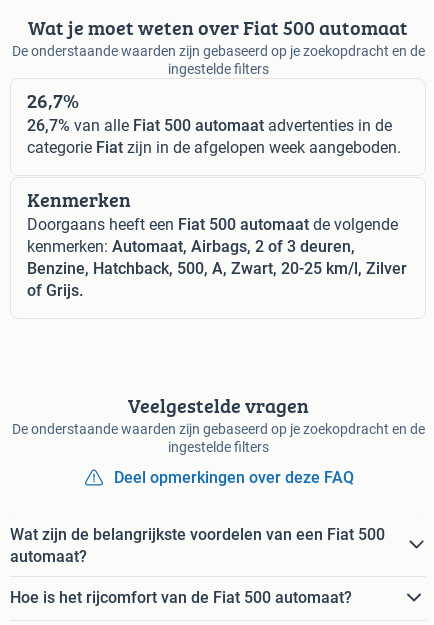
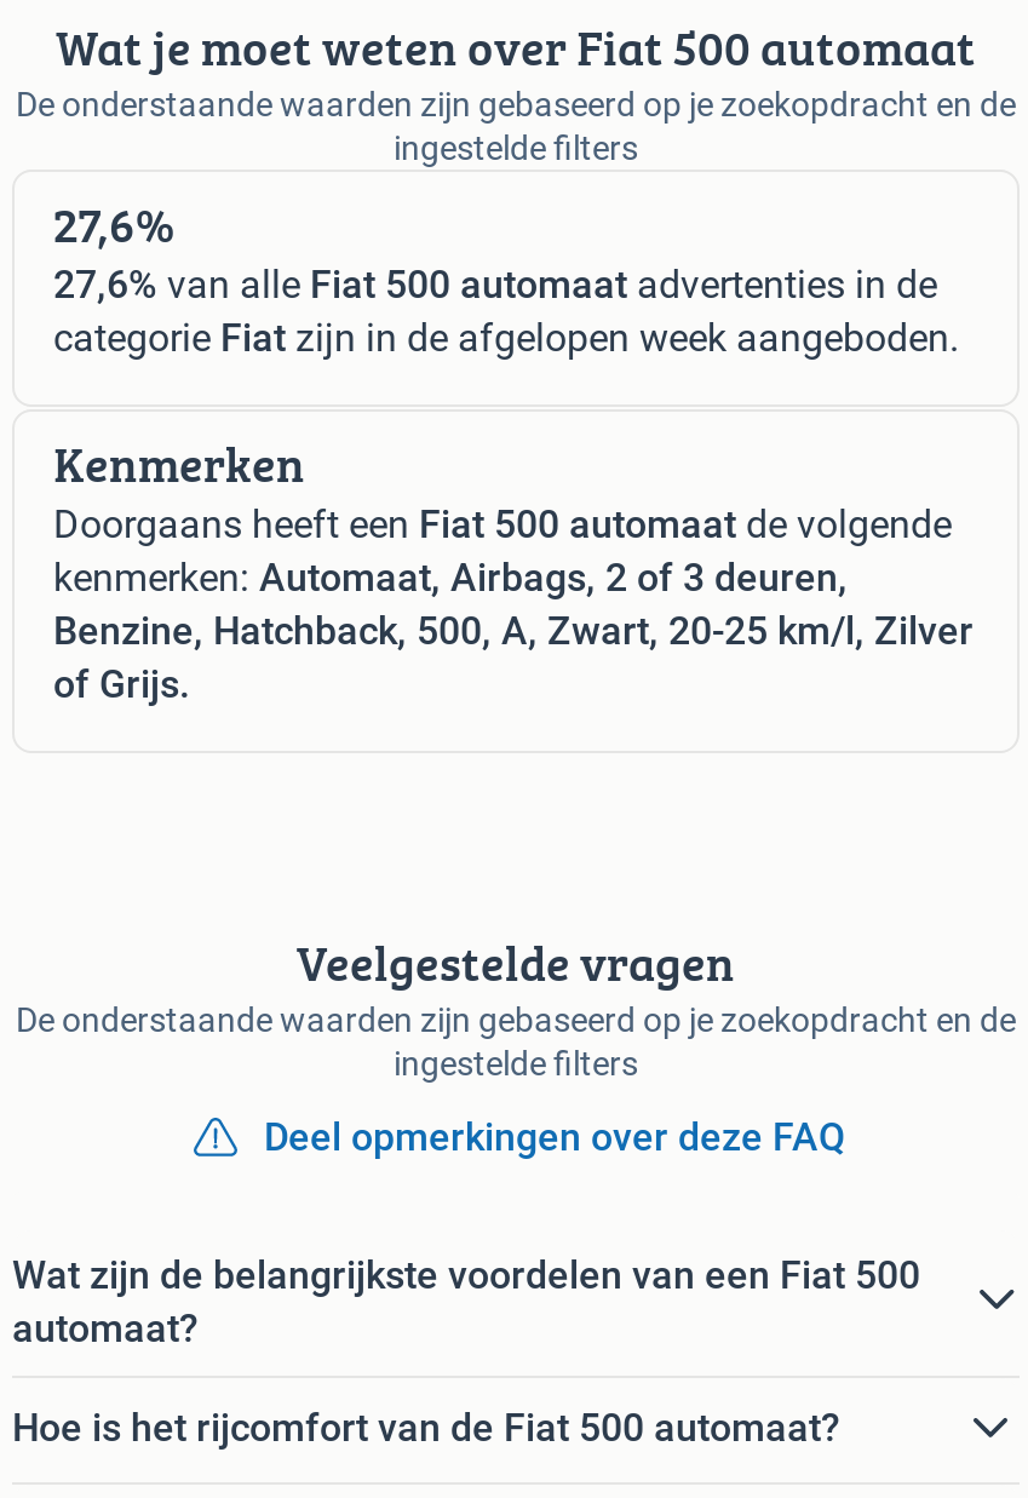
- 26,7%
+ 27,6%

- 26,7% van alle Fiat 500 automaat advertenties in de
+ 27,6% van alle Fiat 500 automaat advertenties in de
